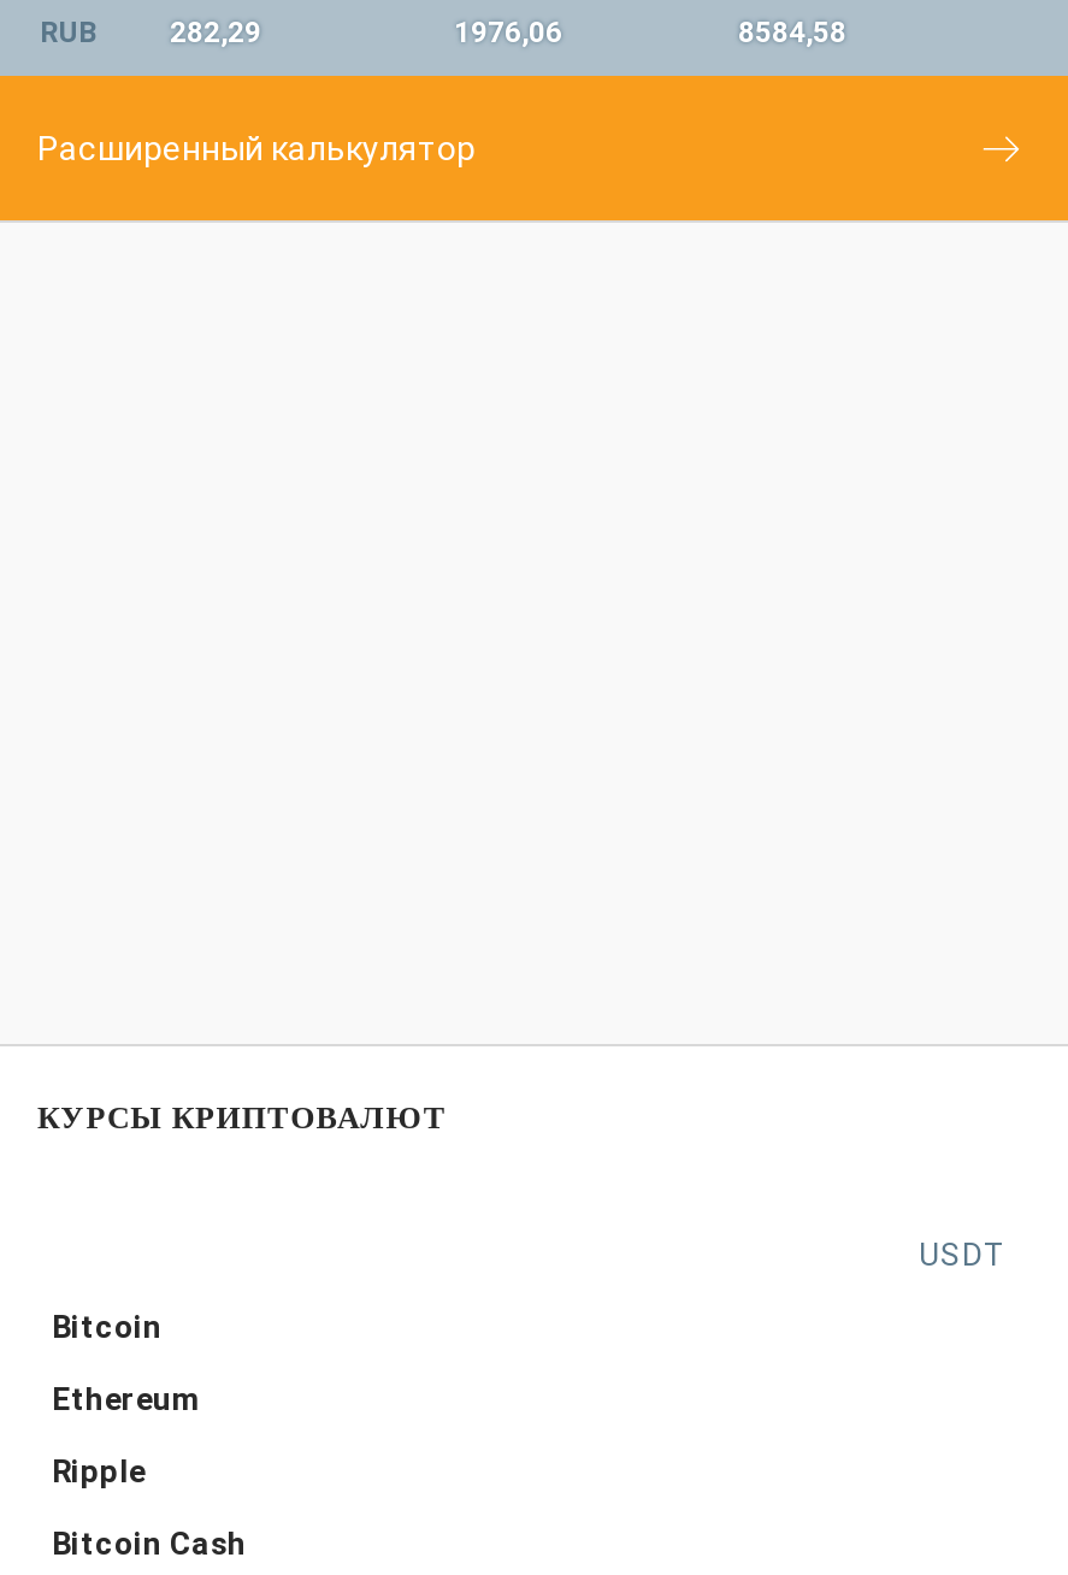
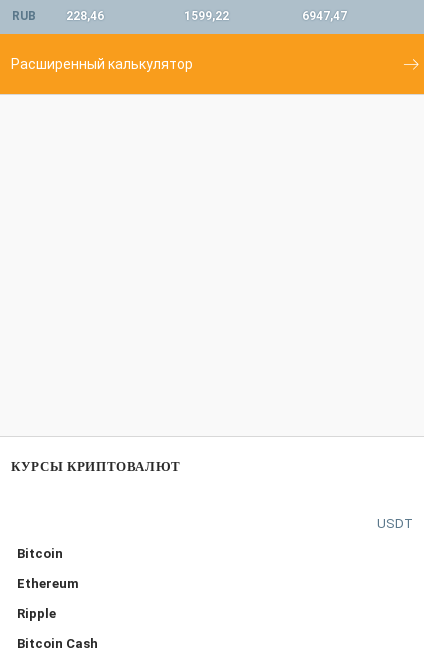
- 282,29
+ 228,46

- 1976,06
+ 1599,22

- 8584,58
+ 6947,47
